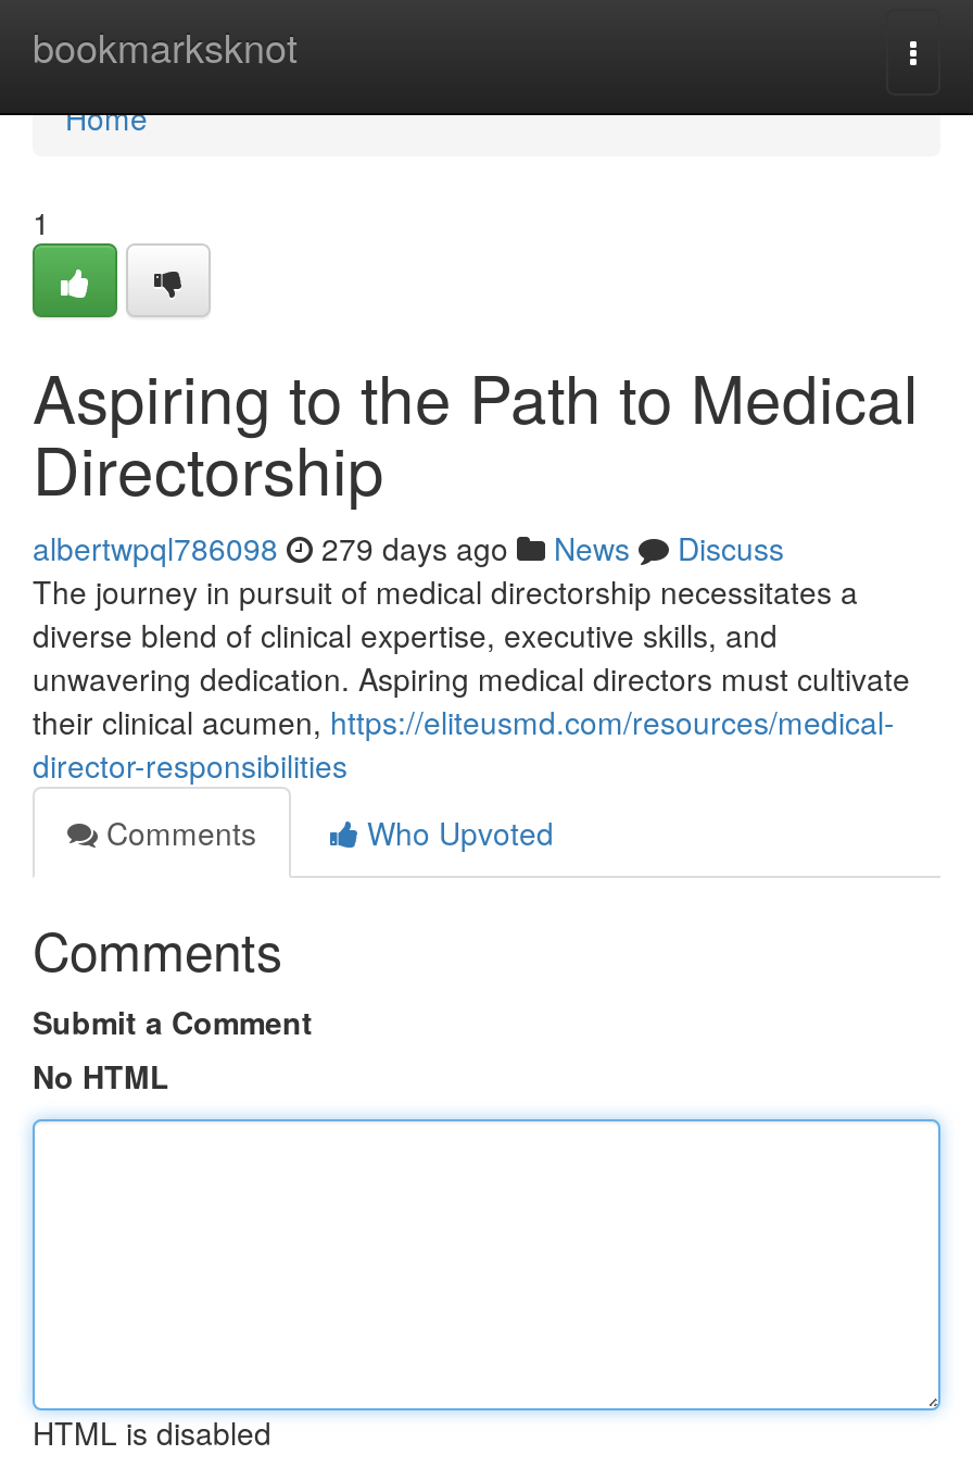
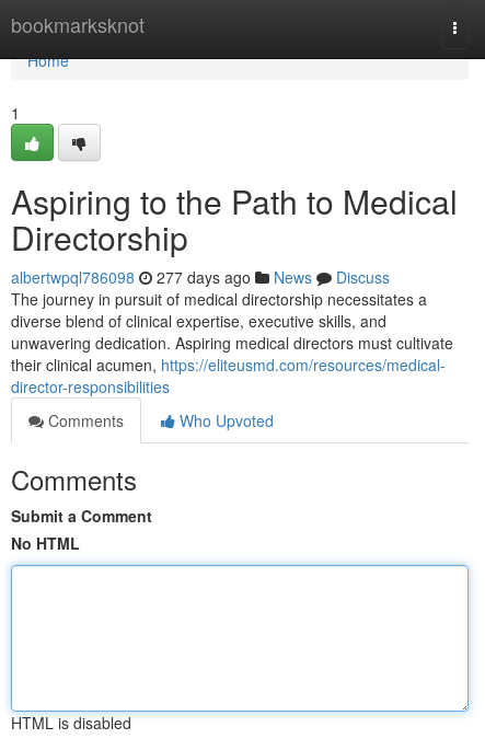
- albertwpql786098 279 days ago News Discuss
+ albertwpql786098 277 days ago News Discuss
